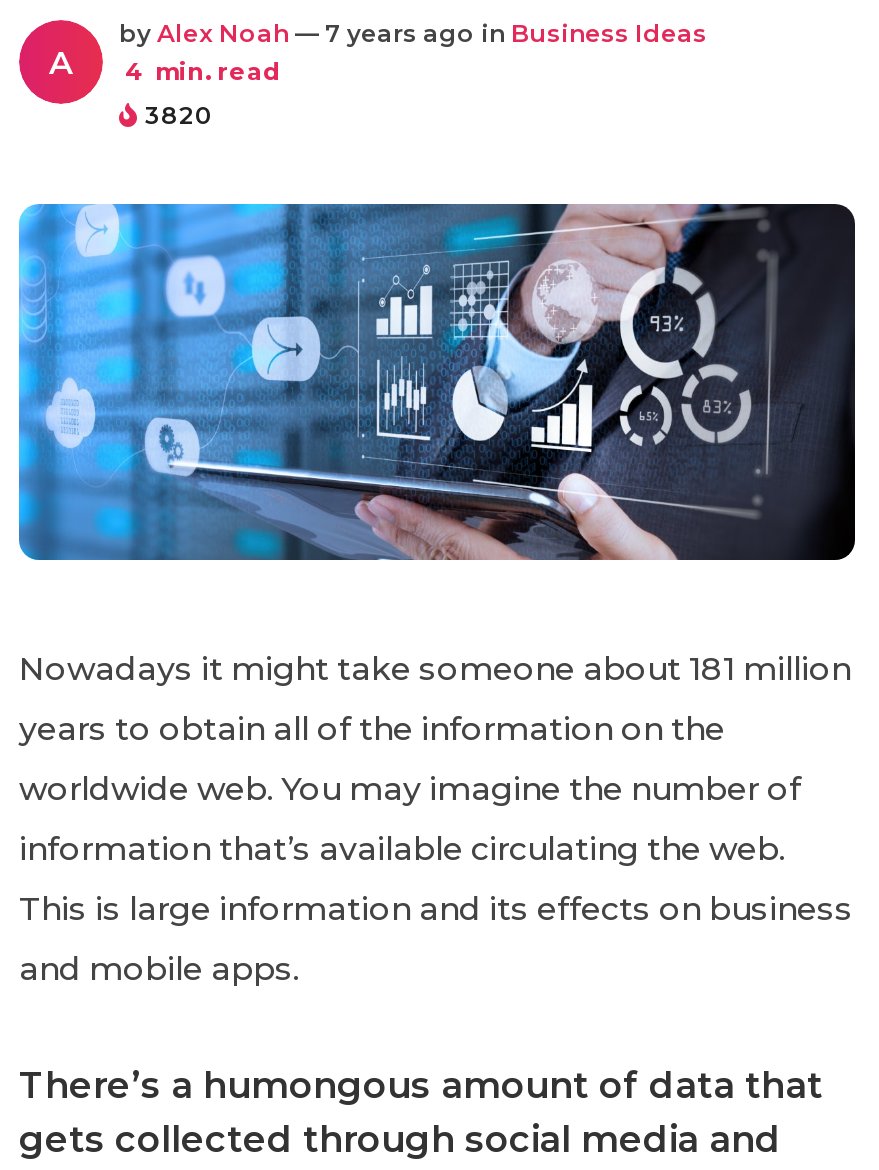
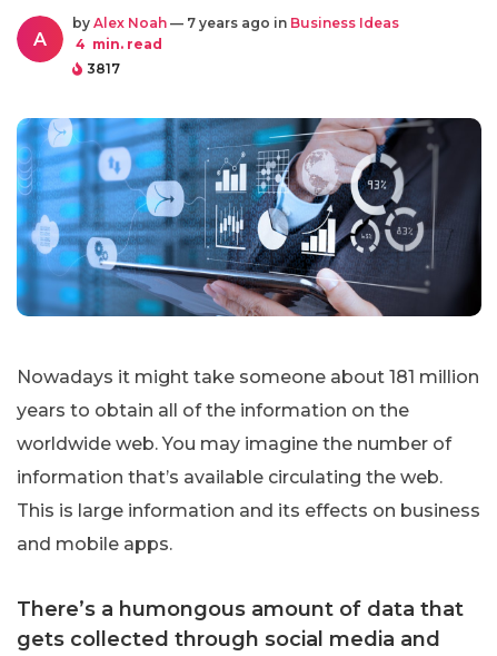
- 3820
+ 3817
